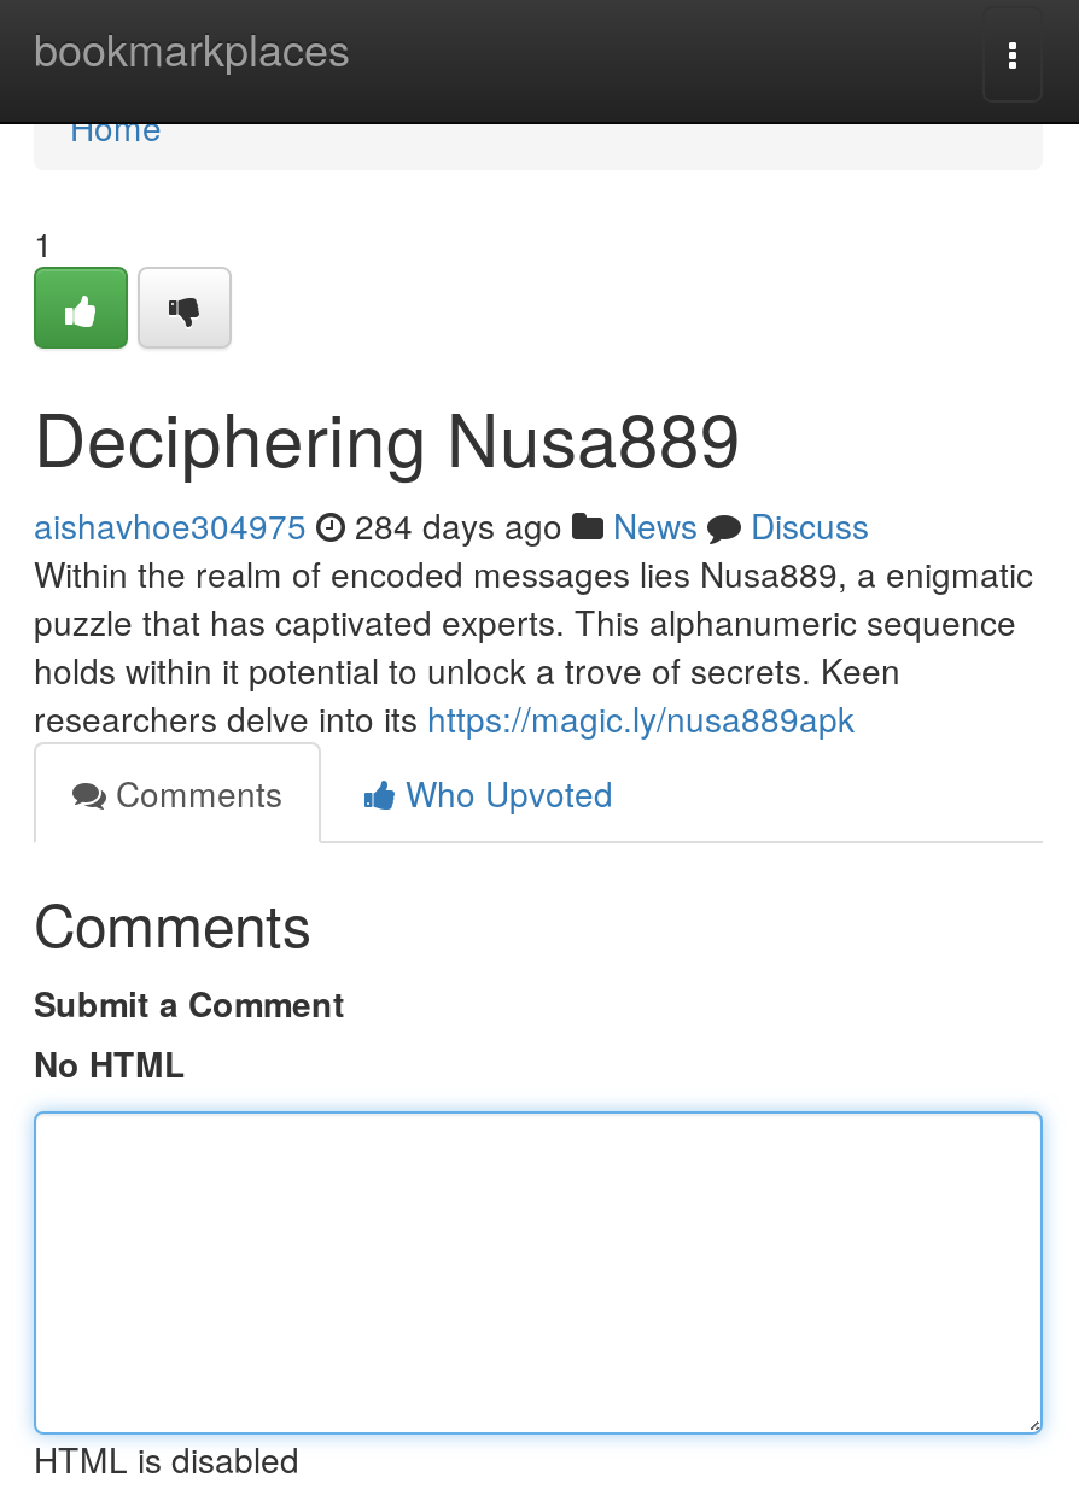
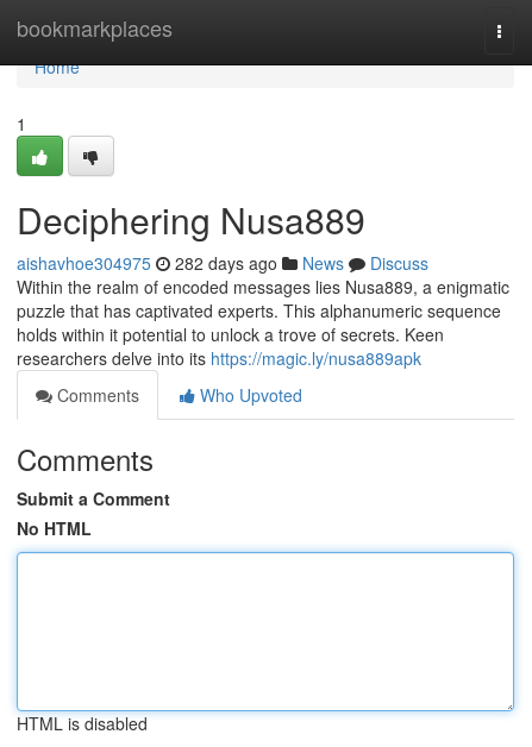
- aishavhoe304975 284 days ago News Discuss
+ aishavhoe304975 282 days ago News Discuss
